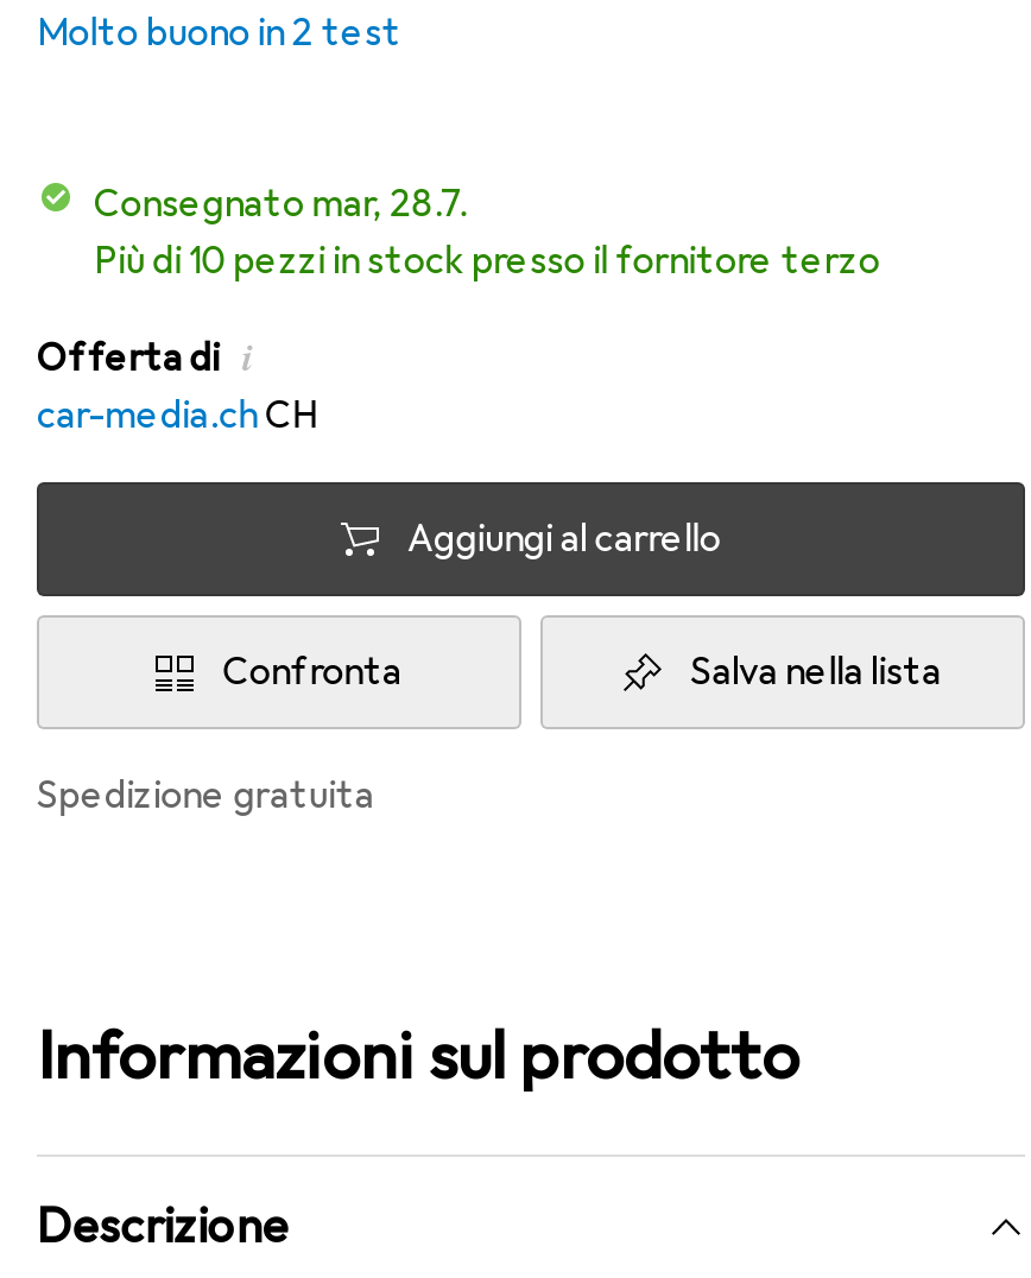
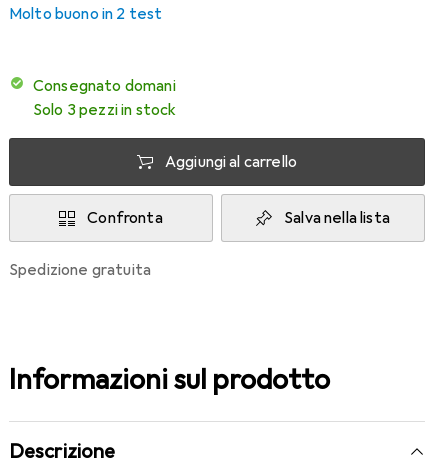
- Consegnato mar, 28.7.
- Più di 10 pezzi in stock presso il fornitore terzo
- Offerta di i
- car-media.ch CH
+ Consegnato domani
+ Solo 3 pezzi in stock
